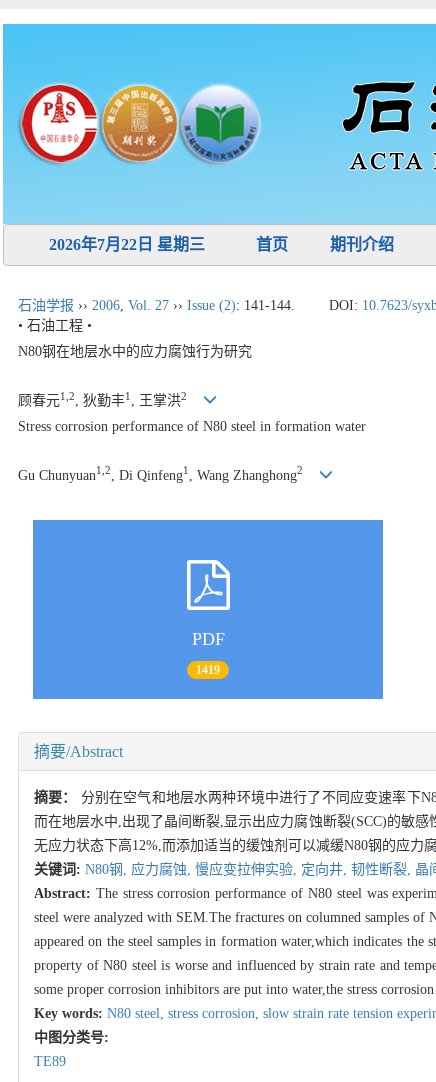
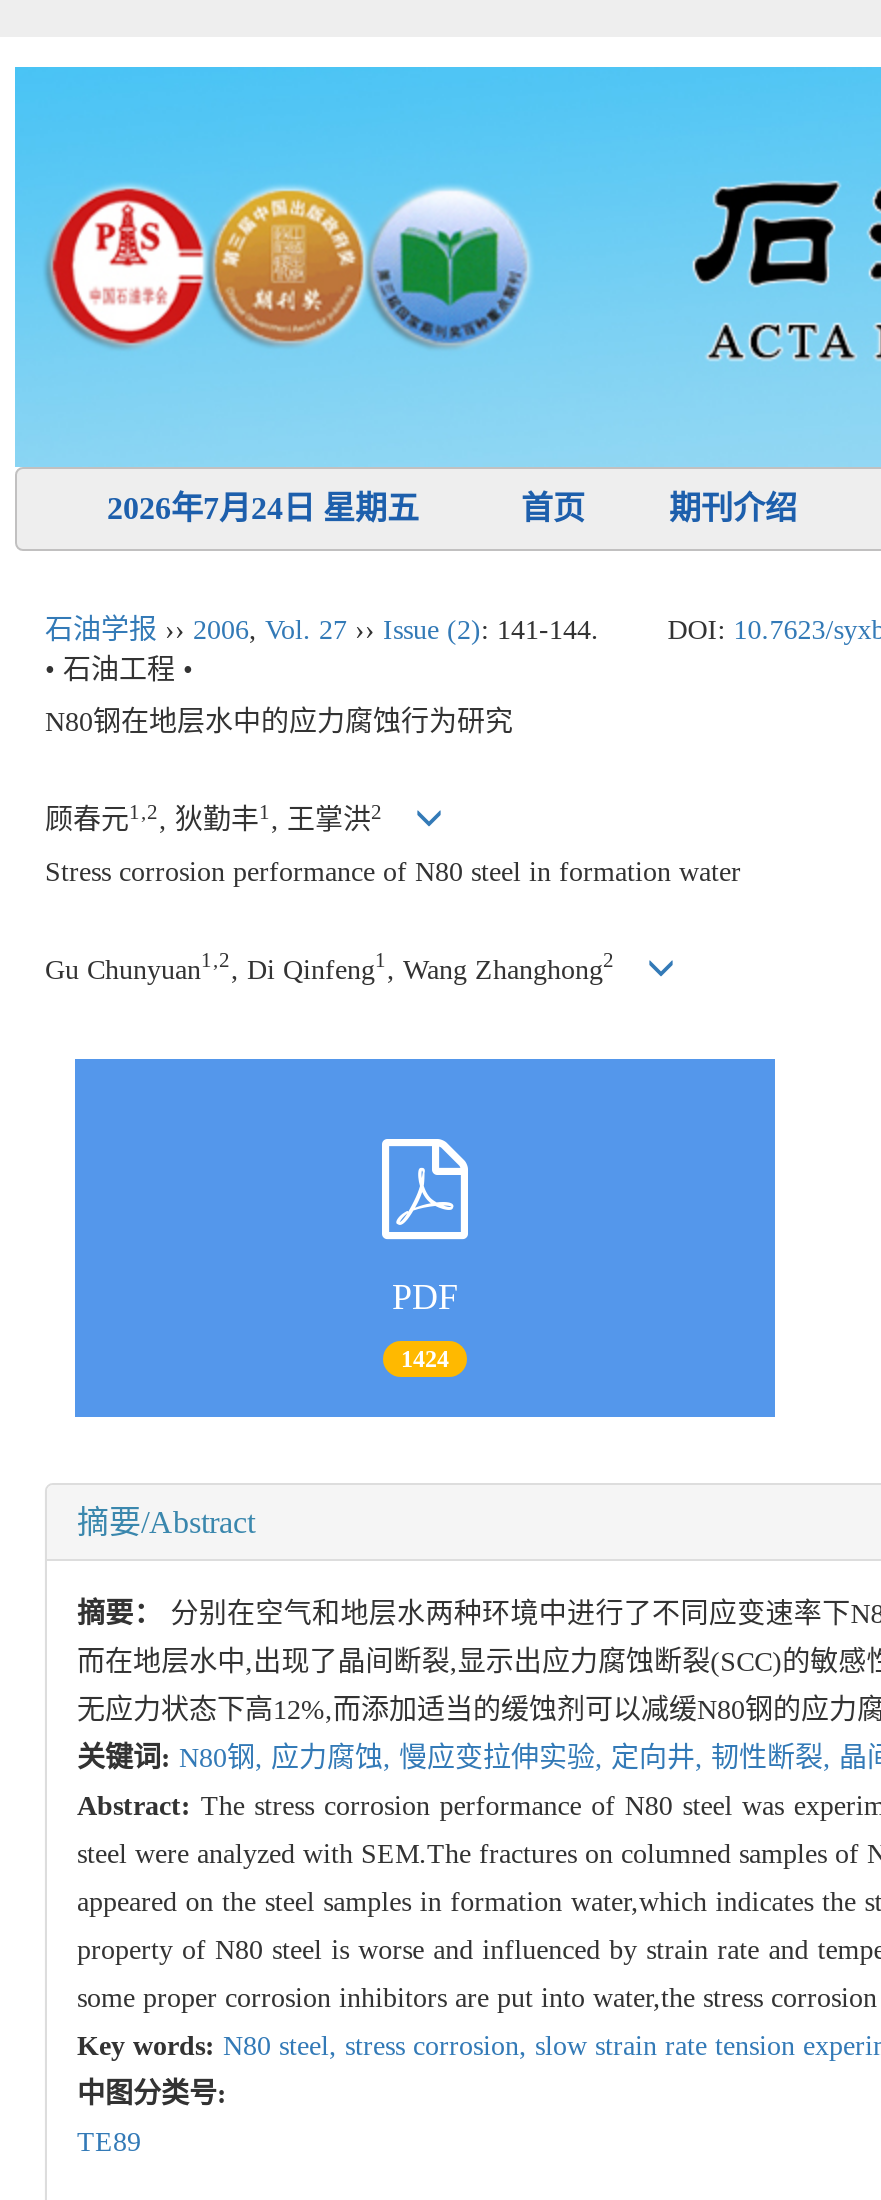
- 2026年7月22日 星期三
+ 2026年7月24日 星期五

- 1419
+ 1424
